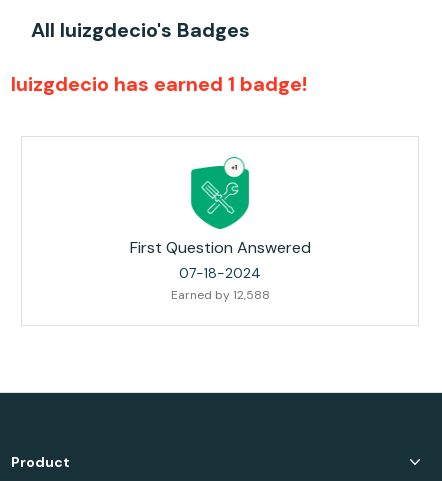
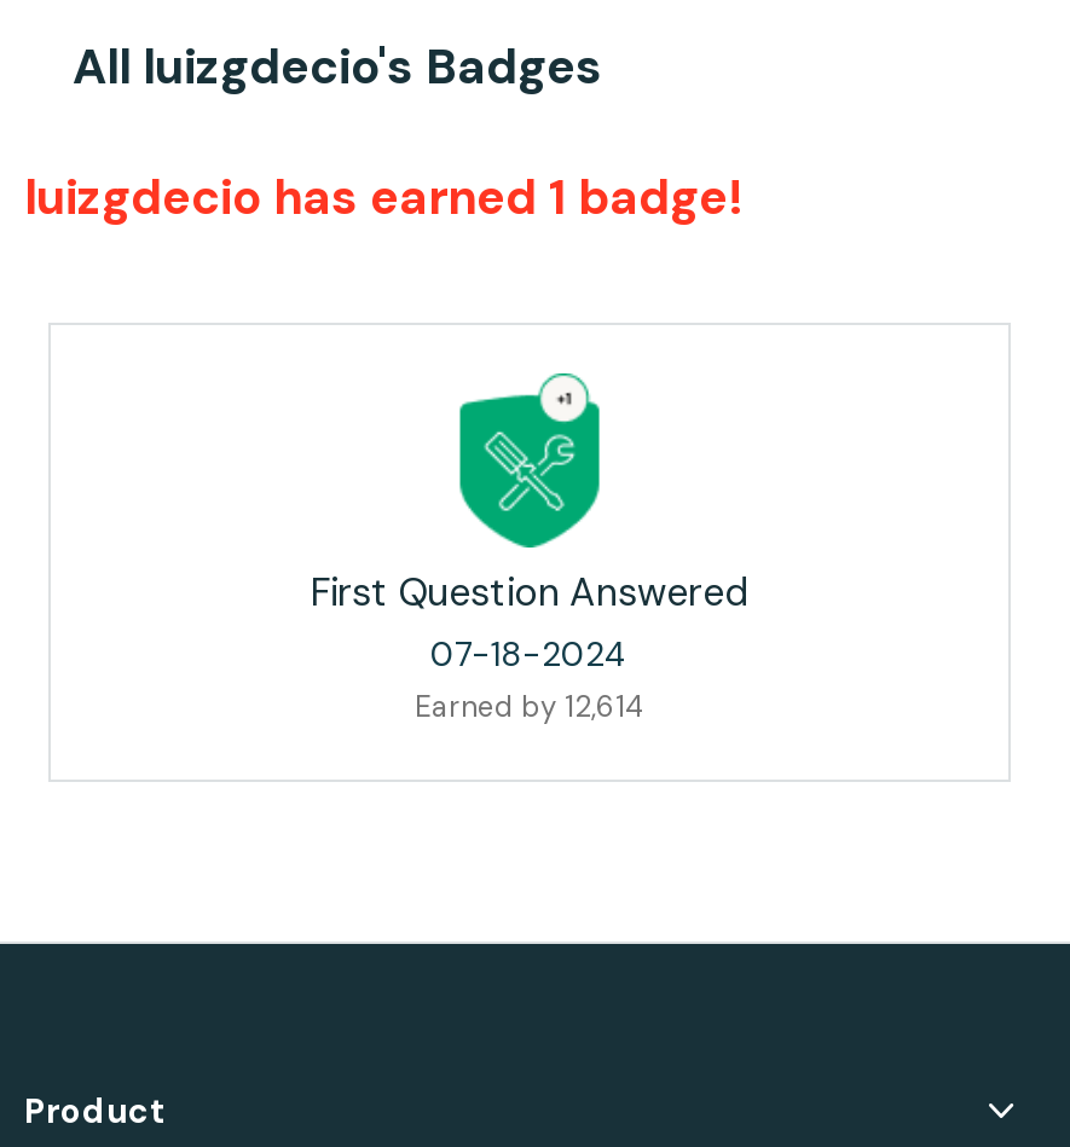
- Earned by 12,588
+ Earned by 12,614
